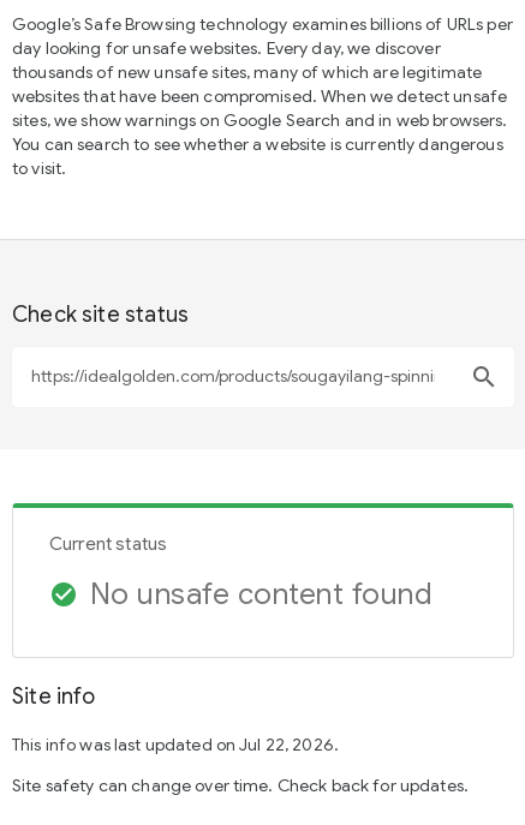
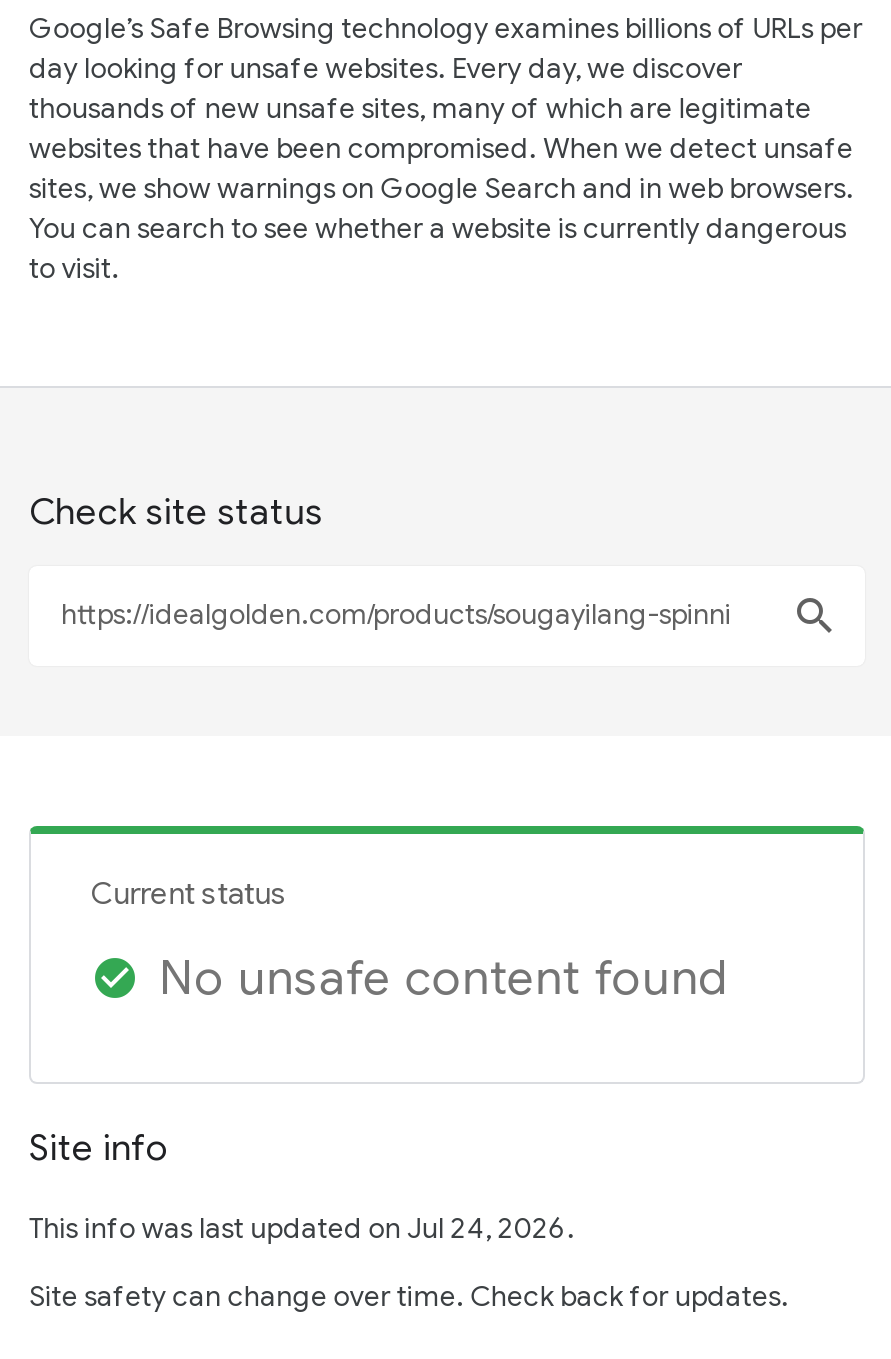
- This info was last updated on Jul 22, 2026.
+ This info was last updated on Jul 24, 2026.
